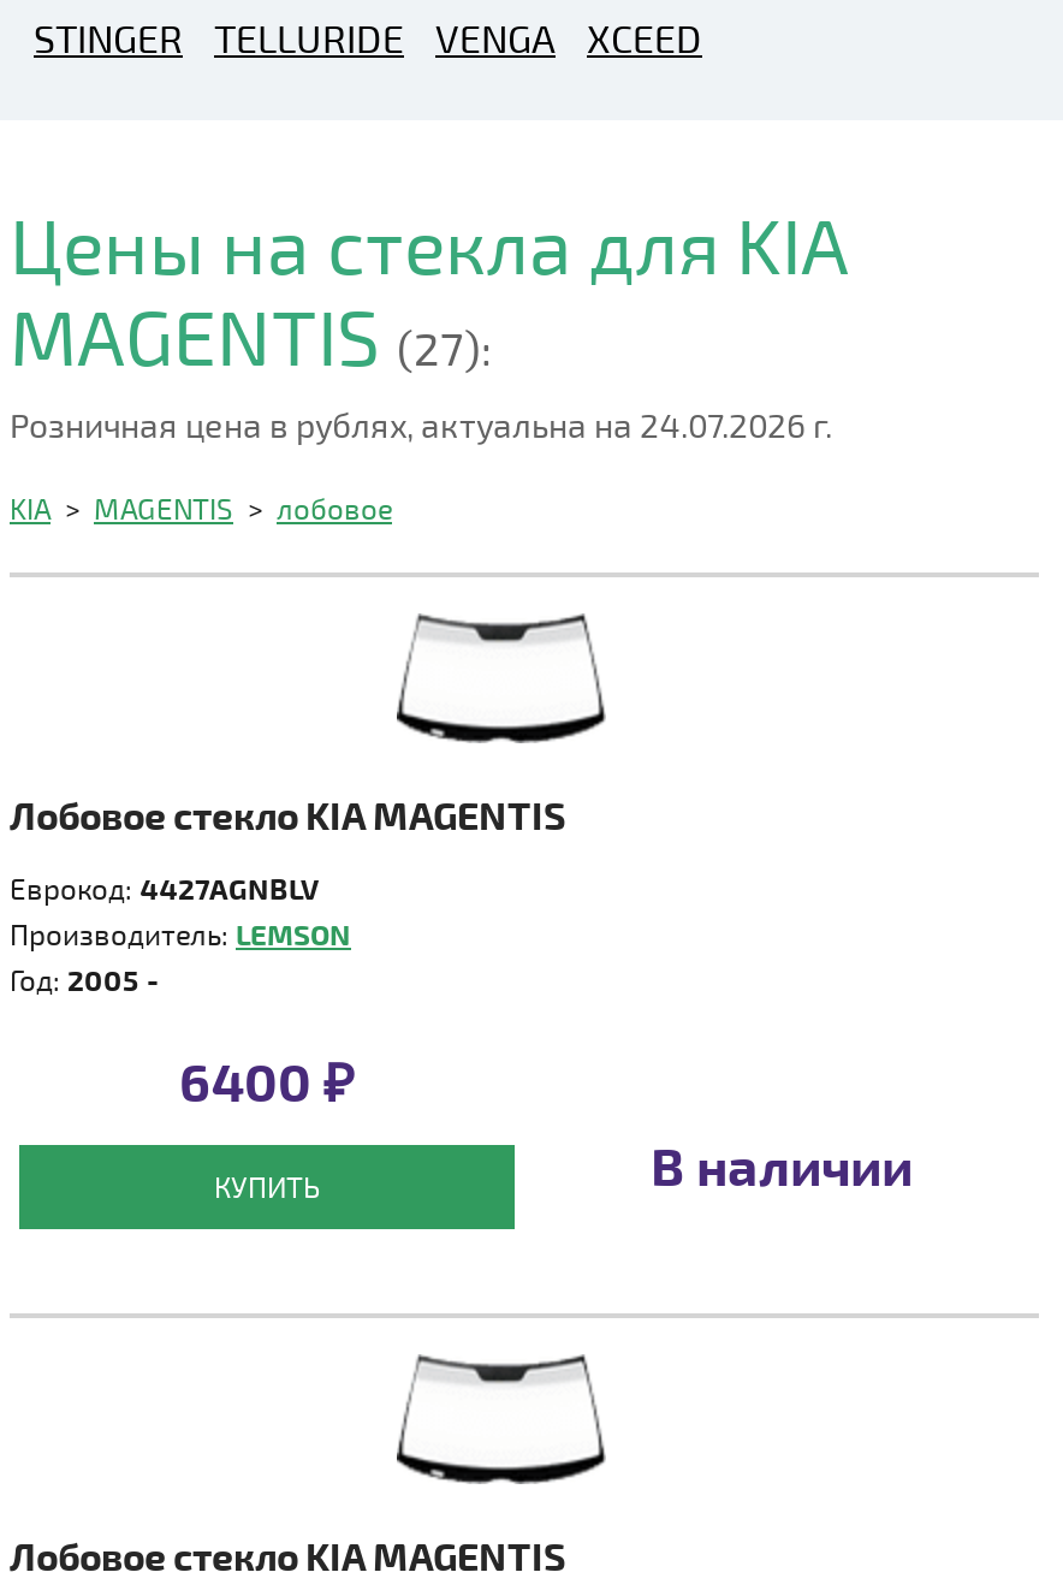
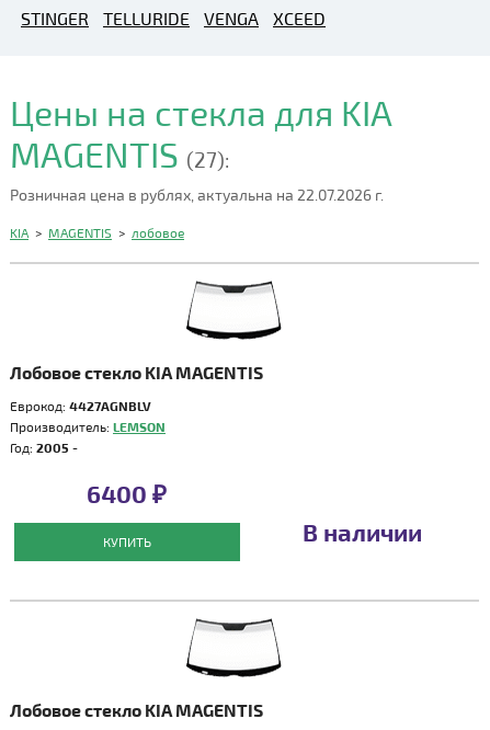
- Розничная цена в рублях, актуальна на 24.07.2026 г.
+ Розничная цена в рублях, актуальна на 22.07.2026 г.
